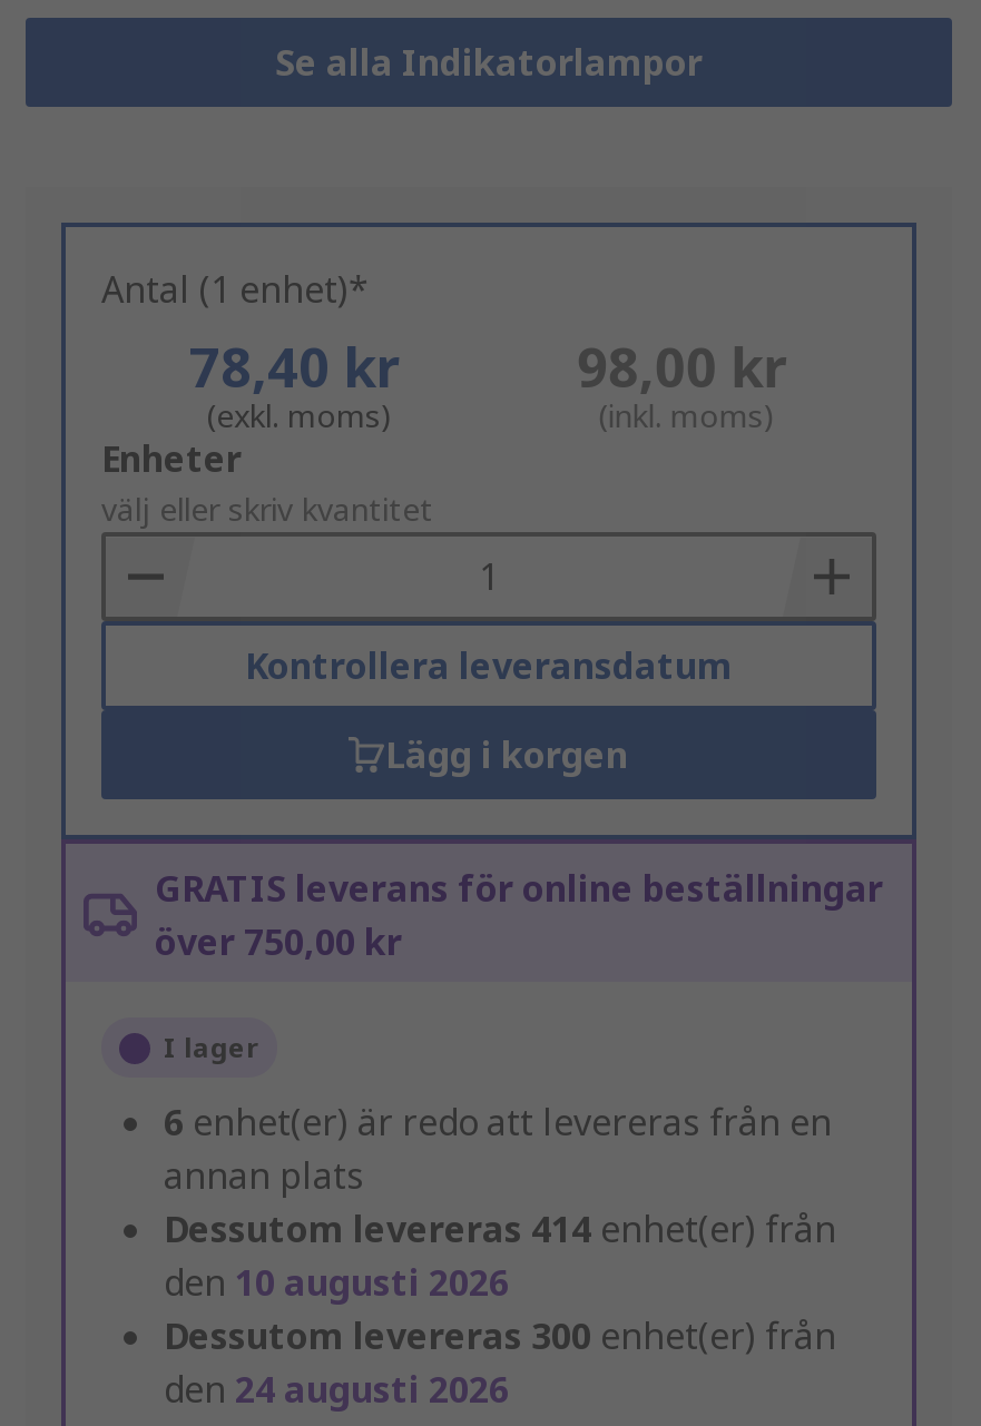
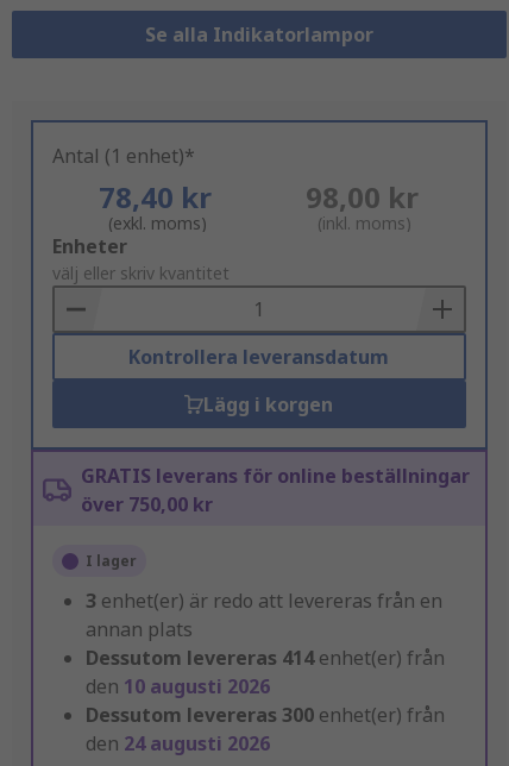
- 6 enhet(er) är redo att levereras från en
+ 3 enhet(er) är redo att levereras från en
